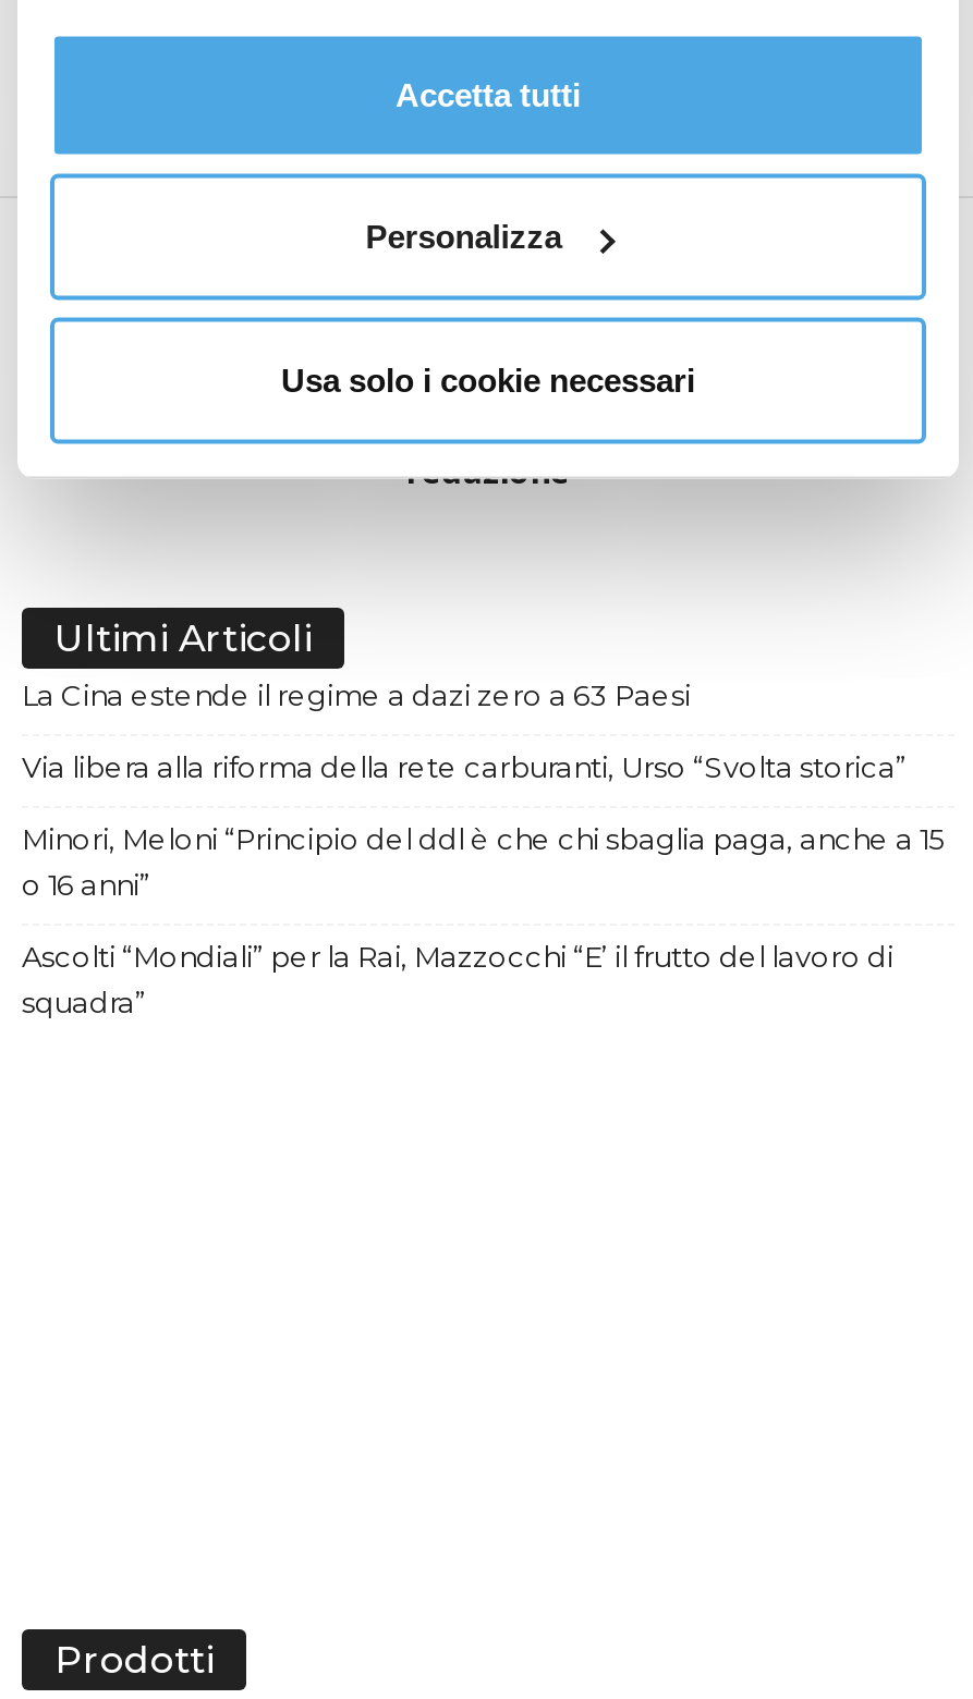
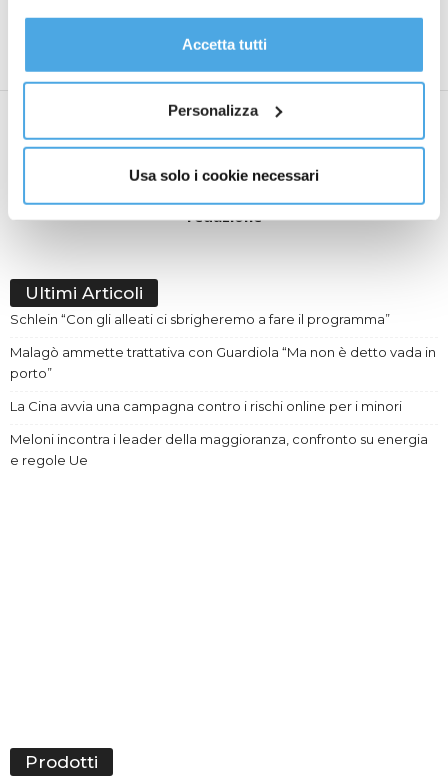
- La Cina estende il regime a dazi zero a 63 Paesi
+ Schlein “Con gli alleati ci sbrigheremo a fare il programma”

- Via libera alla riforma della rete carburanti, Urso “Svolta storica”
+ Malagò ammette trattativa con Guardiola “Ma non è detto vada in
+ porto”

- Minori, Meloni “Principio del ddl è che chi sbaglia paga, anche a 15
- o 16 anni”
+ La Cina avvia una campagna contro i rischi online per i minori

- Ascolti “Mondiali” per la Rai, Mazzocchi “E’ il frutto del lavoro di
- squadra”
+ Meloni incontra i leader della maggioranza, confronto su energia
+ e regole Ue
